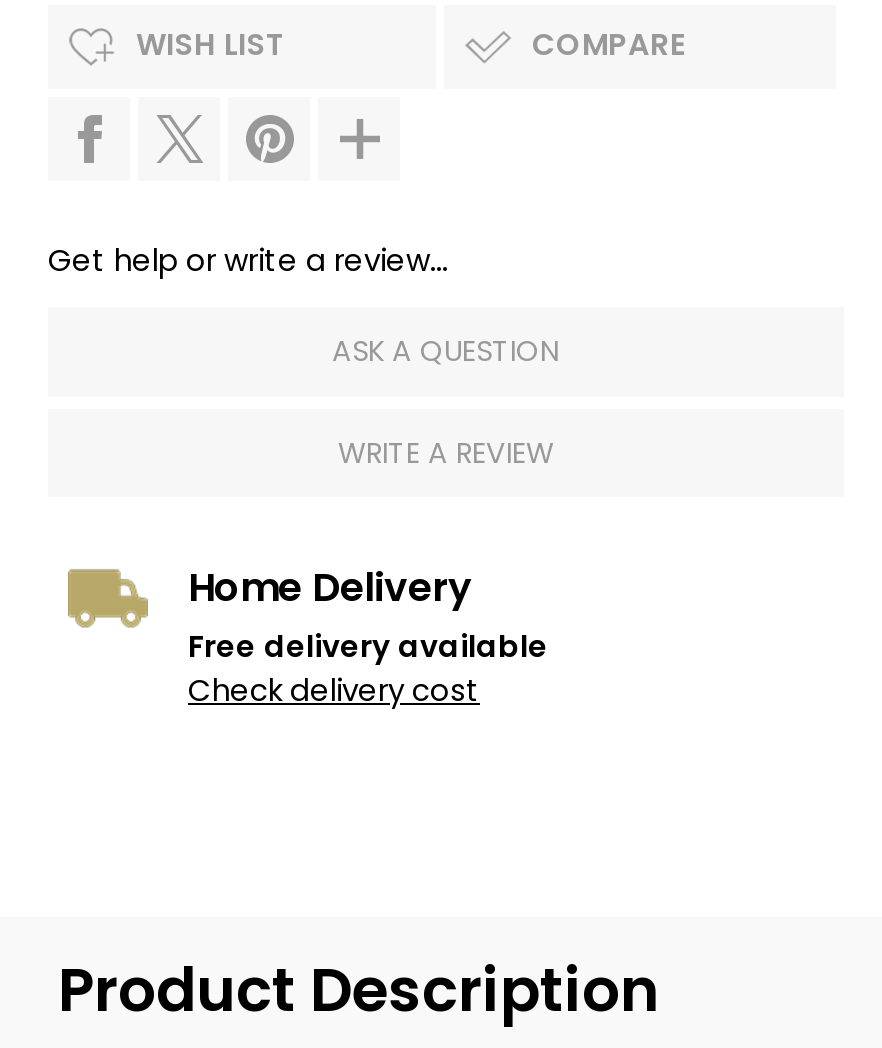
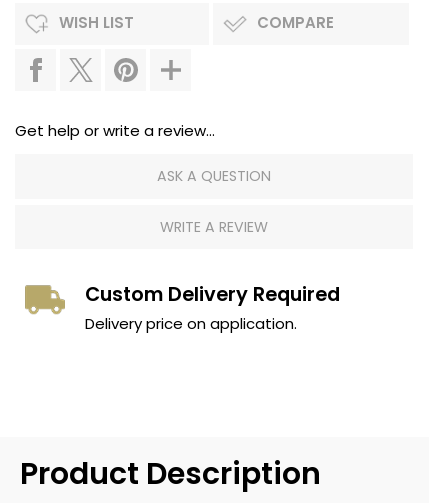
- Home Delivery
- Free delivery available
- Check delivery cost
+ Custom Delivery Required
+ Delivery price on application.
